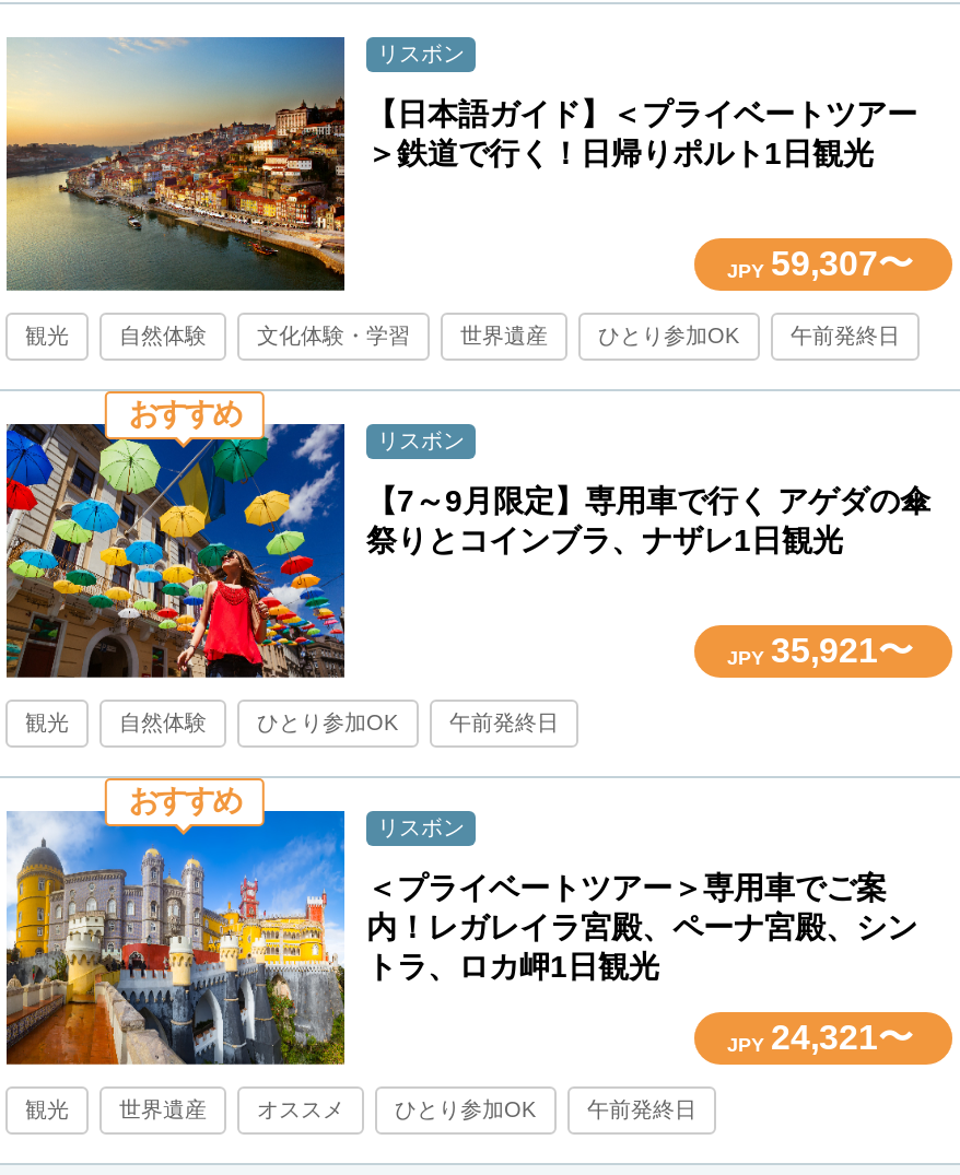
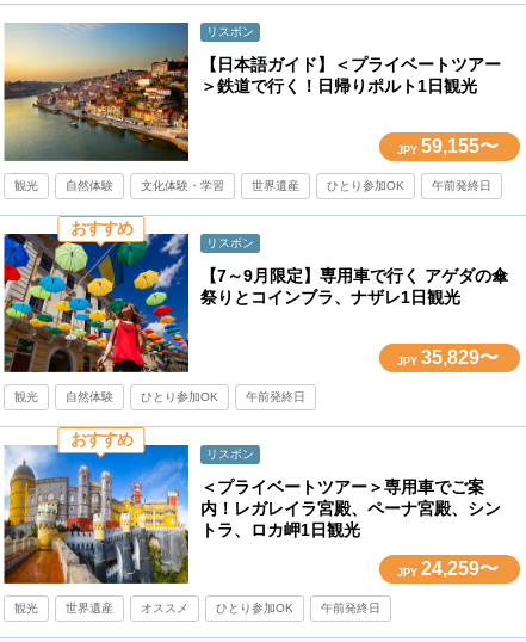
- JPY 59,307〜
+ JPY 59,155〜

- JPY 35,921〜
+ JPY 35,829〜

- JPY 24,321〜
+ JPY 24,259〜
